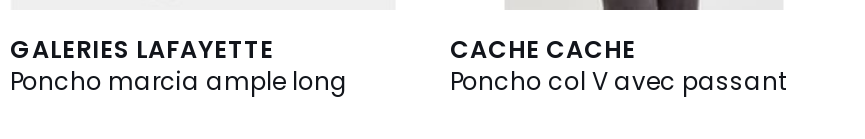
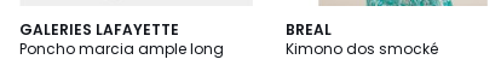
- CACHE CACHE
- Poncho col V avec passant
+ BREAL
+ Kimono dos smocké
